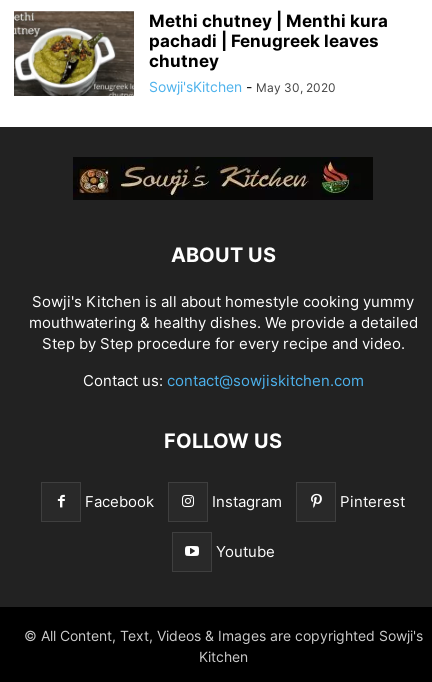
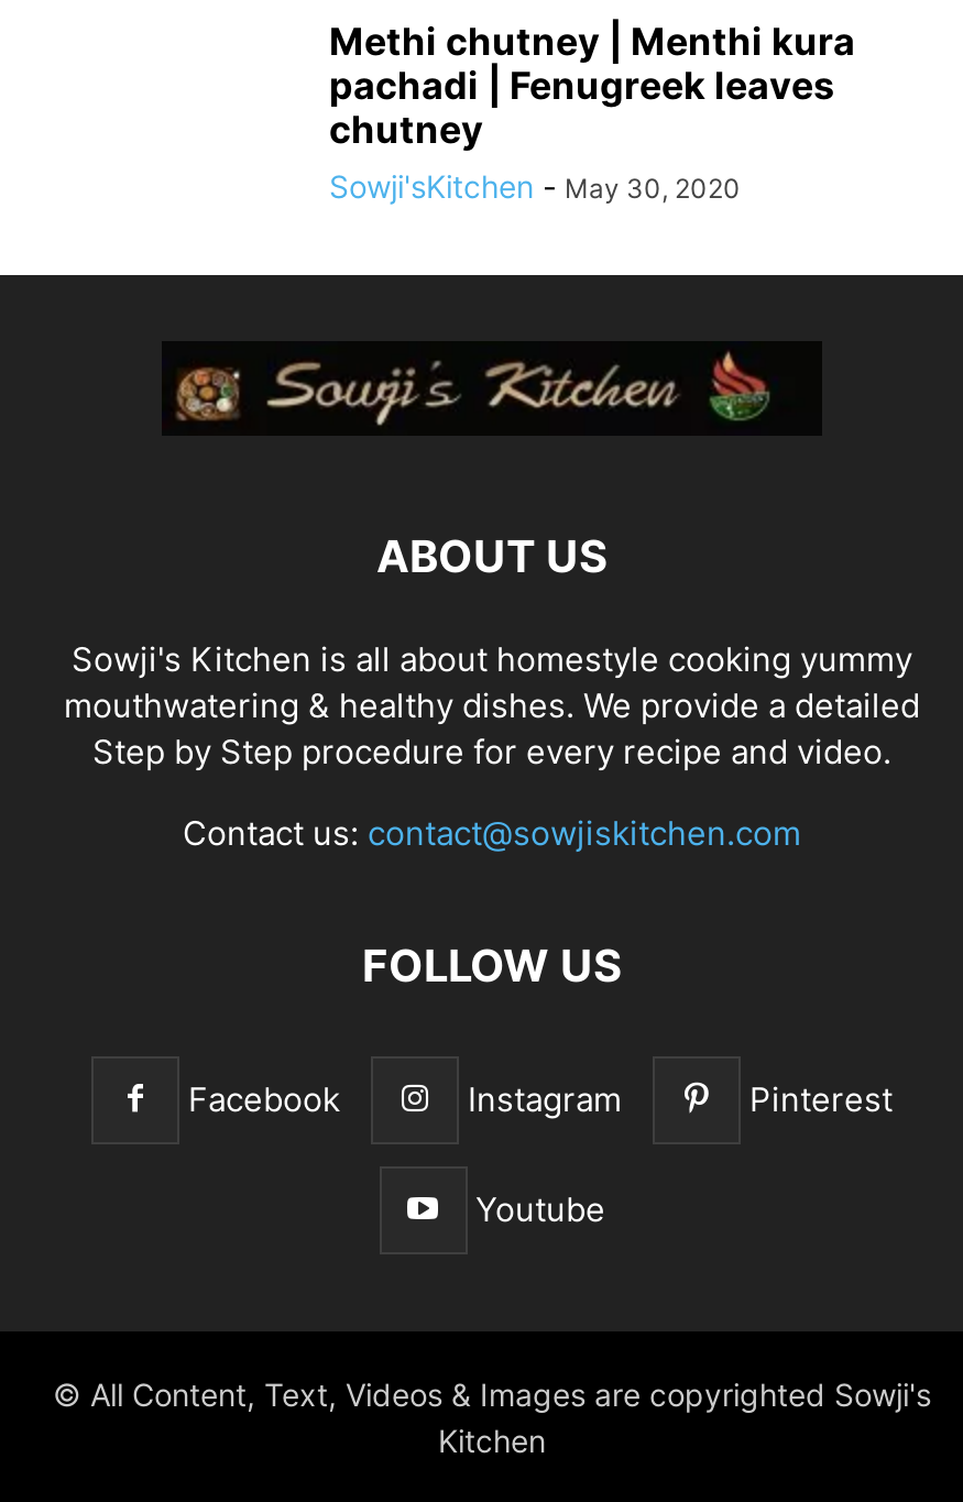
- [image]
